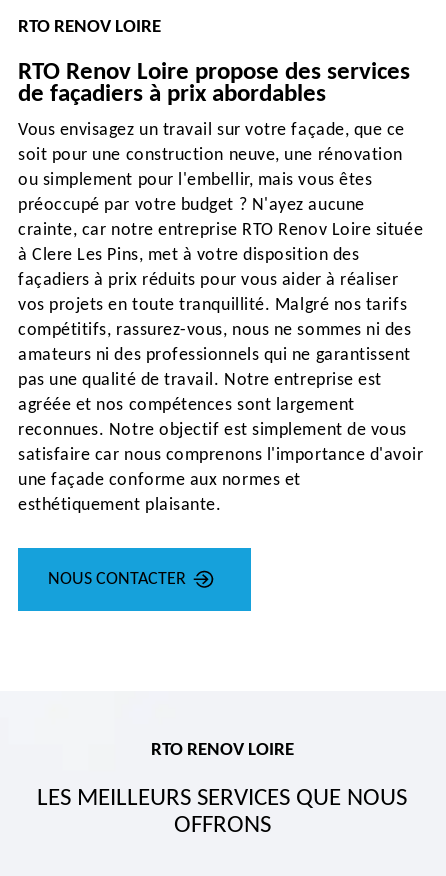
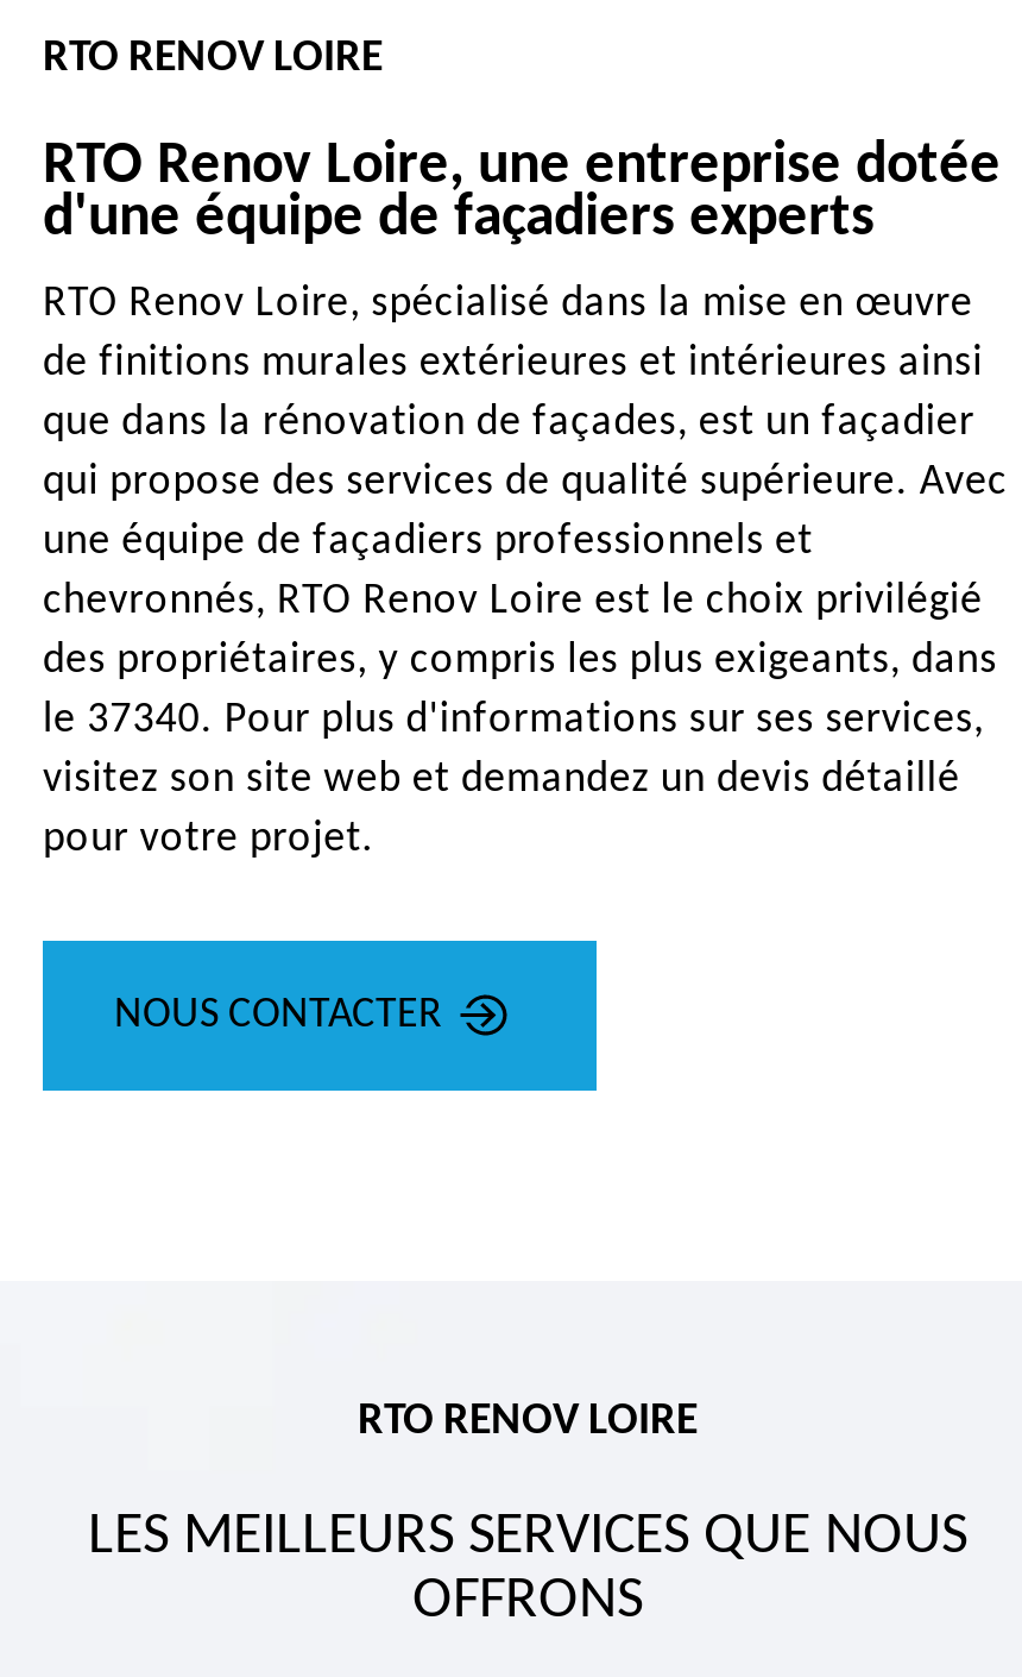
- RTO Renov Loire propose des services
- de façadiers à prix abordables
+ RTO Renov Loire, une entreprise dotée
+ d'une équipe de façadiers experts

- Vous envisagez un travail sur votre façade, que ce
- soit pour une construction neuve, une rénovation
- ou simplement pour l'embellir, mais vous êtes
- préoccupé par votre budget ? N'ayez aucune
- crainte, car notre entreprise RTO Renov Loire située
- à Clere Les Pins, met à votre disposition des
- façadiers à prix réduits pour vous aider à réaliser
- vos projets en toute tranquillité. Malgré nos tarifs
- compétitifs, rassurez-vous, nous ne sommes ni des
- amateurs ni des professionnels qui ne garantissent
- pas une qualité de travail. Notre entreprise est
- agréée et nos compétences sont largement
- reconnues. Notre objectif est simplement de vous
- satisfaire car nous comprenons l'importance d'avoir
- une façade conforme aux normes et
- esthétiquement plaisante.
+ RTO Renov Loire, spécialisé dans la mise en œuvre
+ de finitions murales extérieures et intérieures ainsi
+ que dans la rénovation de façades, est un façadier
+ qui propose des services de qualité supérieure. Avec
+ une équipe de façadiers professionnels et
+ chevronnés, RTO Renov Loire est le choix privilégié
+ des propriétaires, y compris les plus exigeants, dans
+ le 37340. Pour plus d'informations sur ses services,
+ visitez son site web et demandez un devis détaillé
+ pour votre projet.
